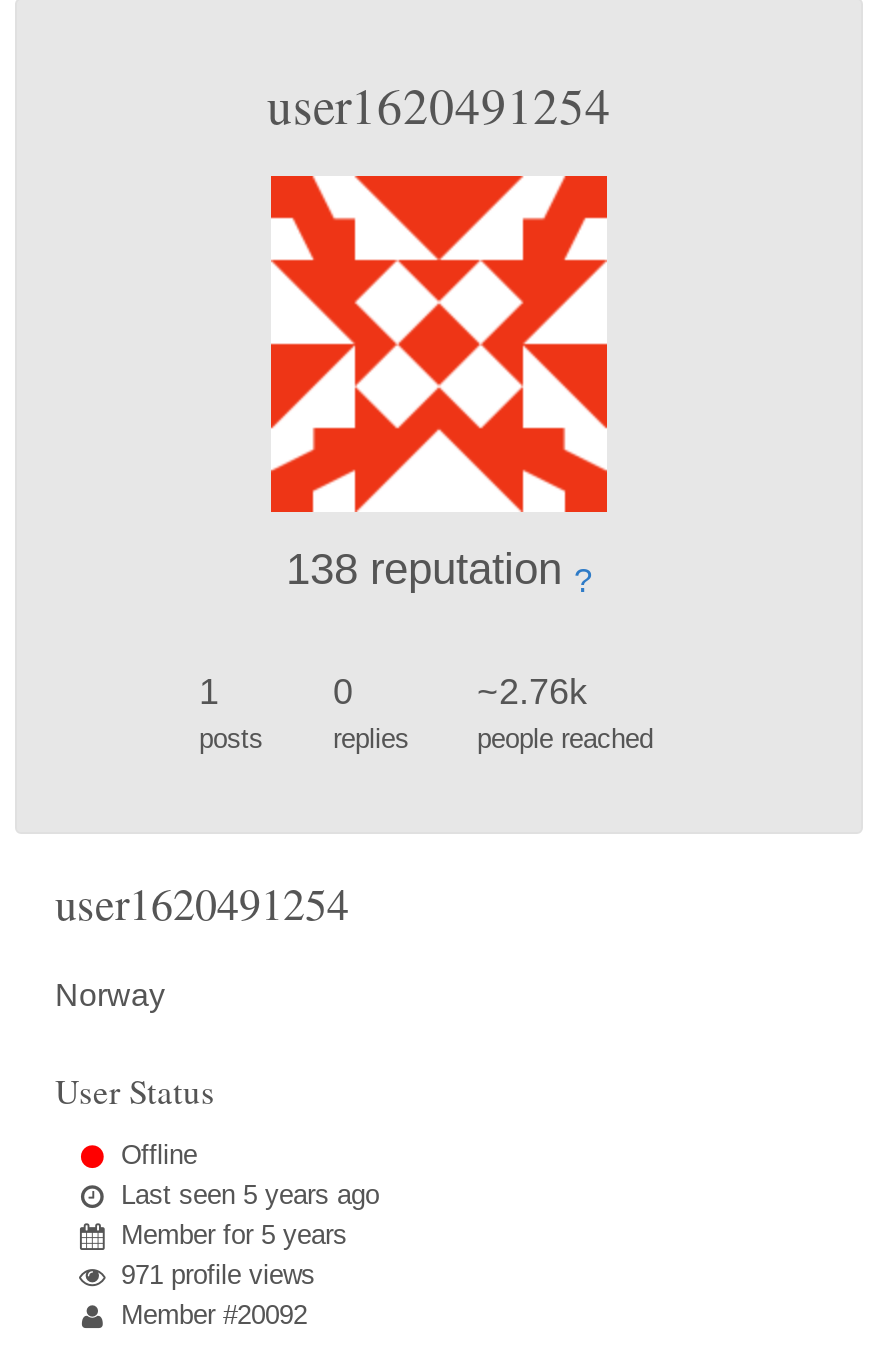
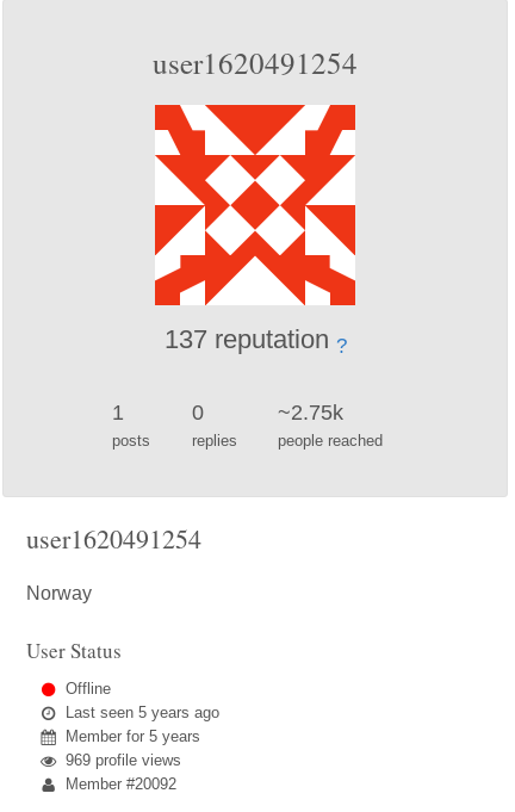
- 138 reputation?
+ 137 reputation?

- ~2.76k
+ ~2.75k

- 971 profile views
+ 969 profile views
